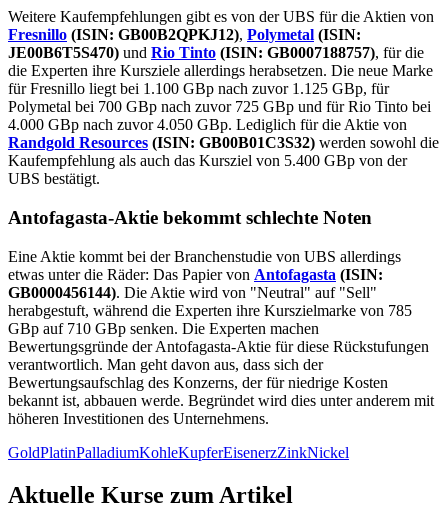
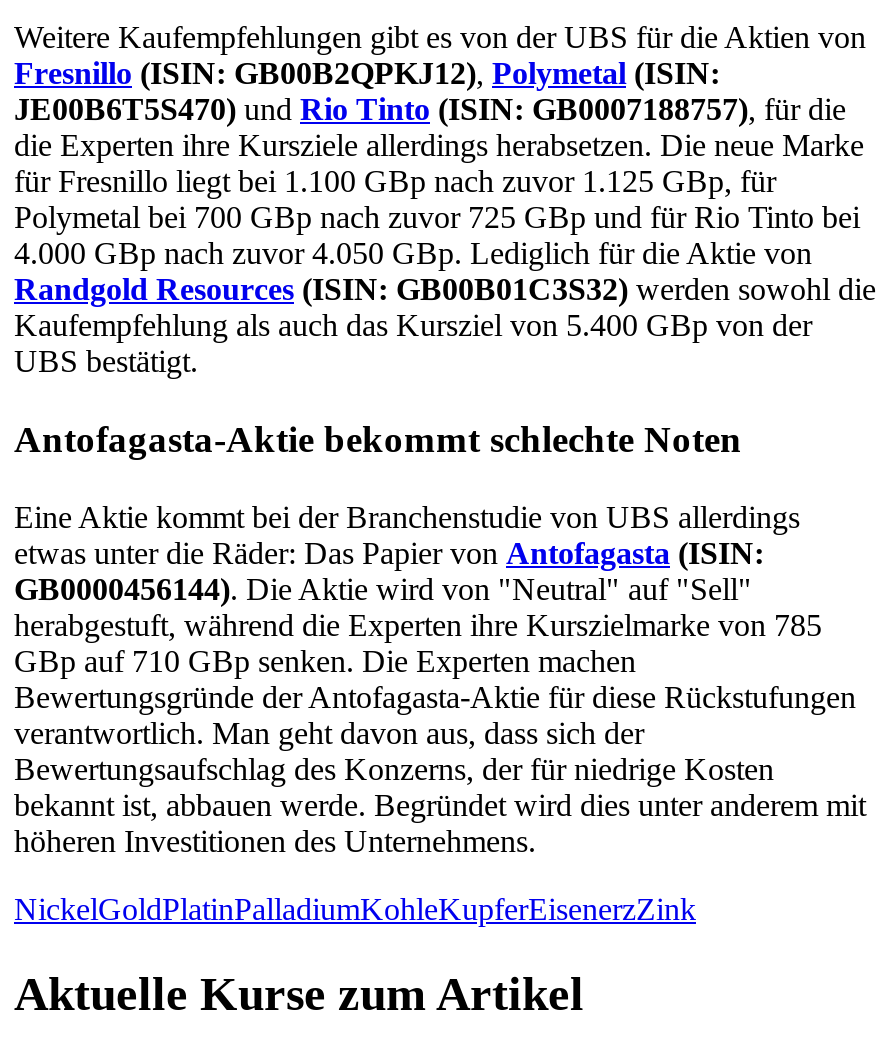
- GoldPlatinPalladiumKohleKupferEisenerzZinkNickel
+ NickelGoldPlatinPalladiumKohleKupferEisenerzZink
